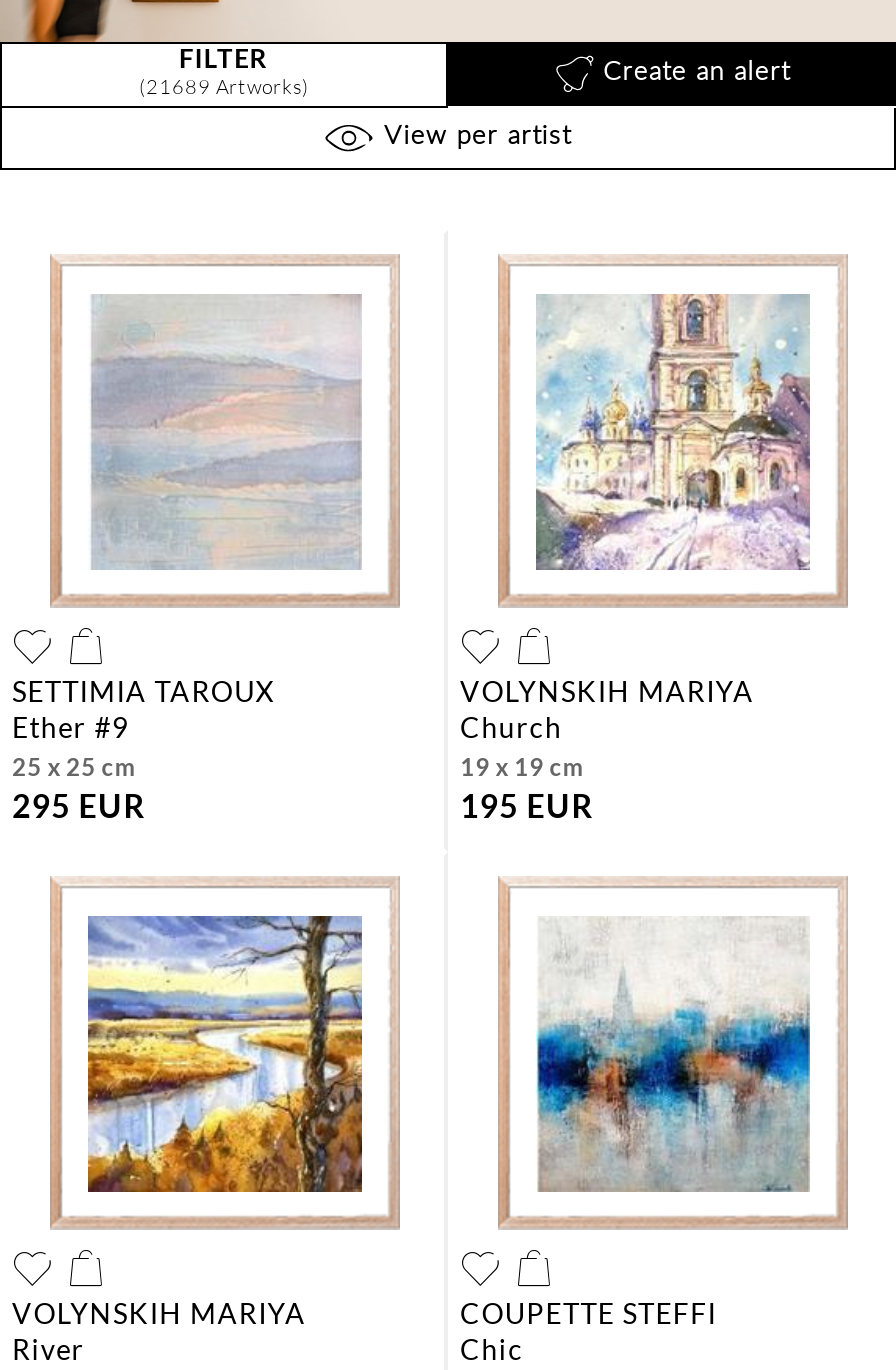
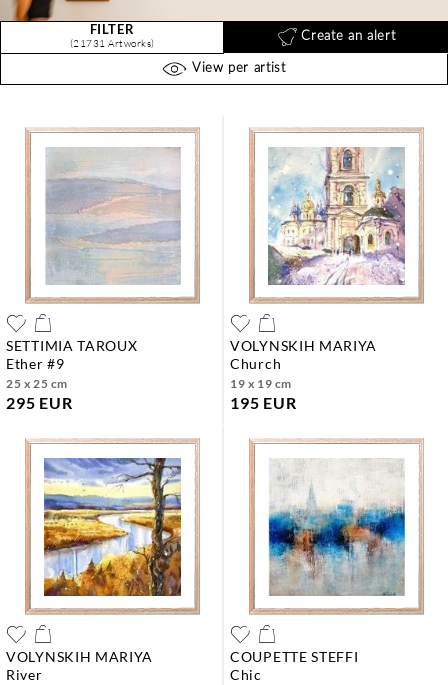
- (21689 Artworks)
+ (21731 Artworks)
